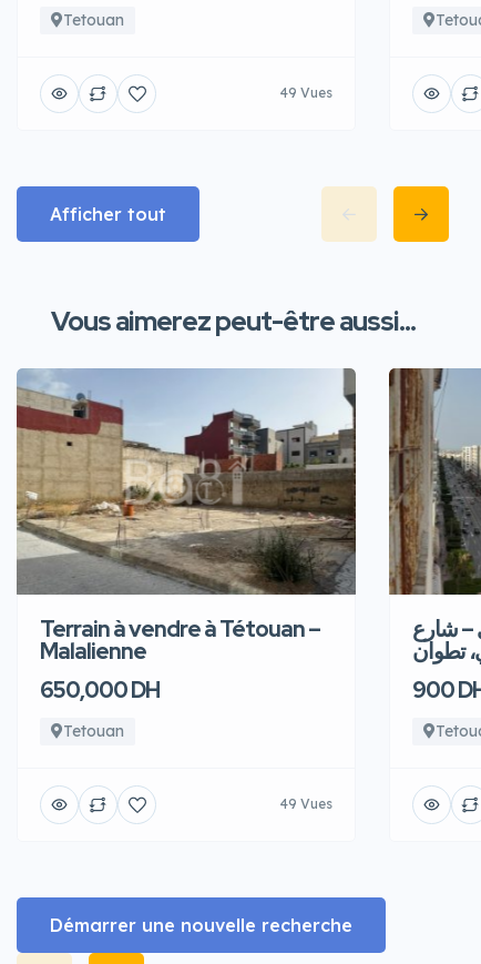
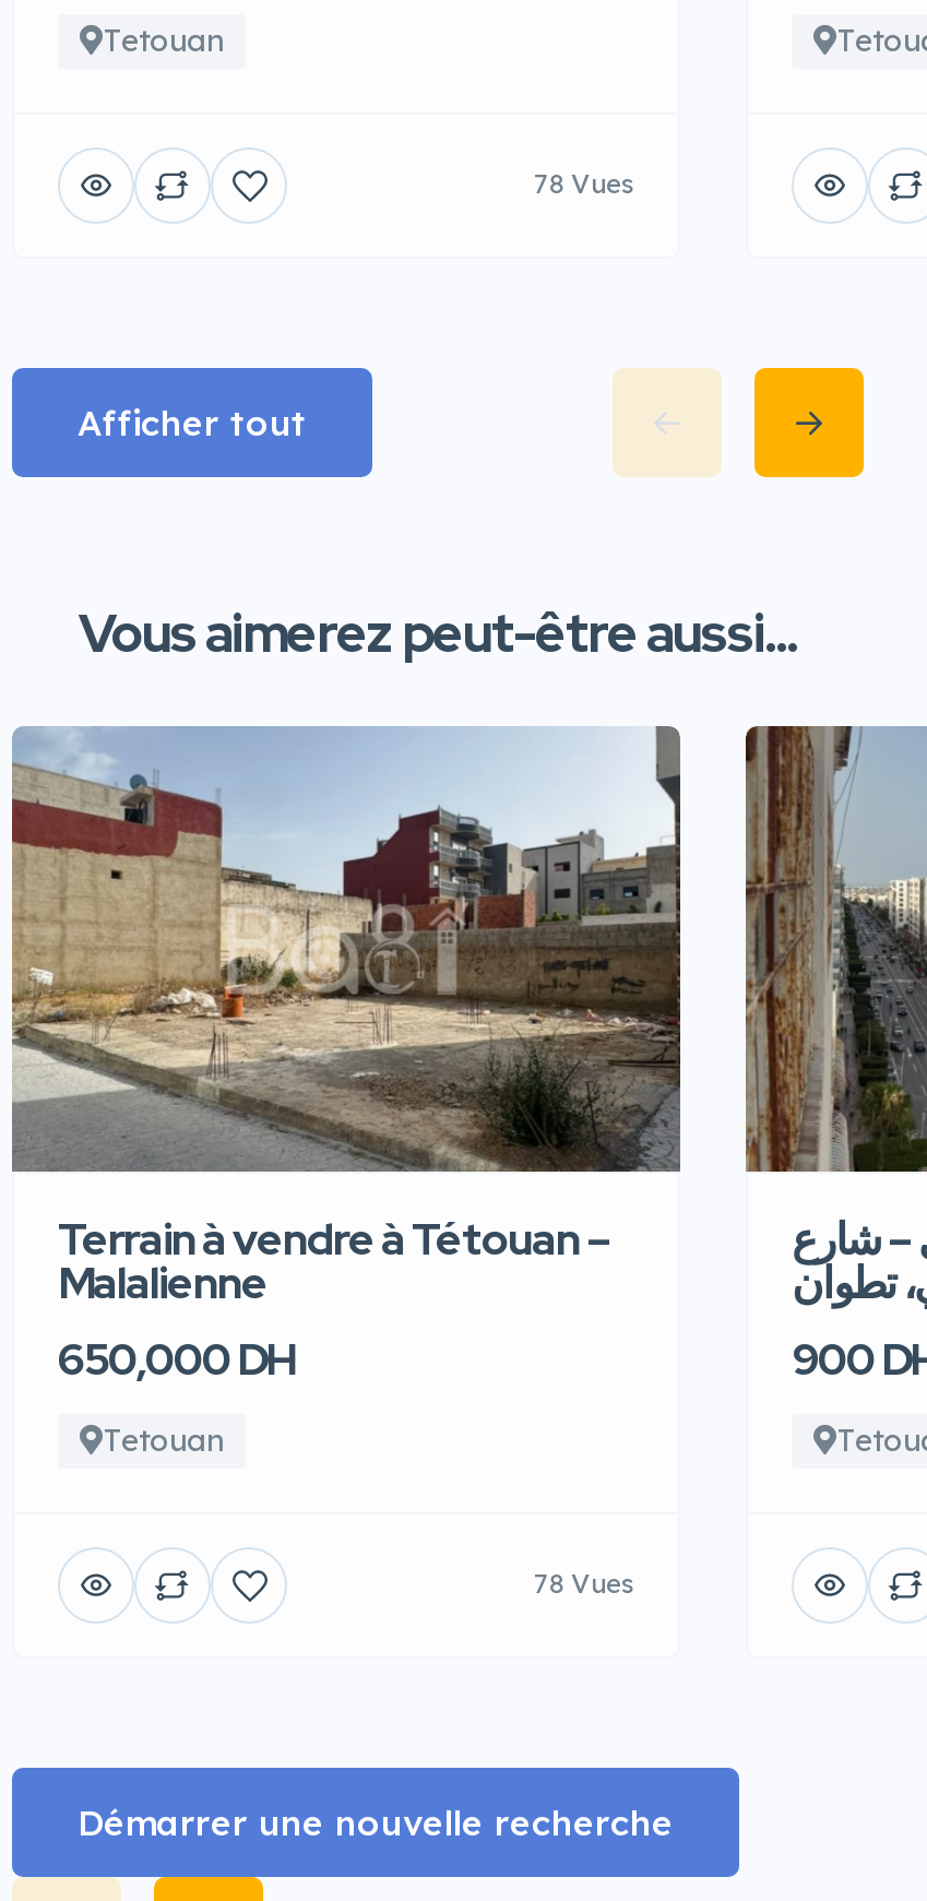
- 49 Vues
+ 78 Vues

- 49 Vues
+ 78 Vues
